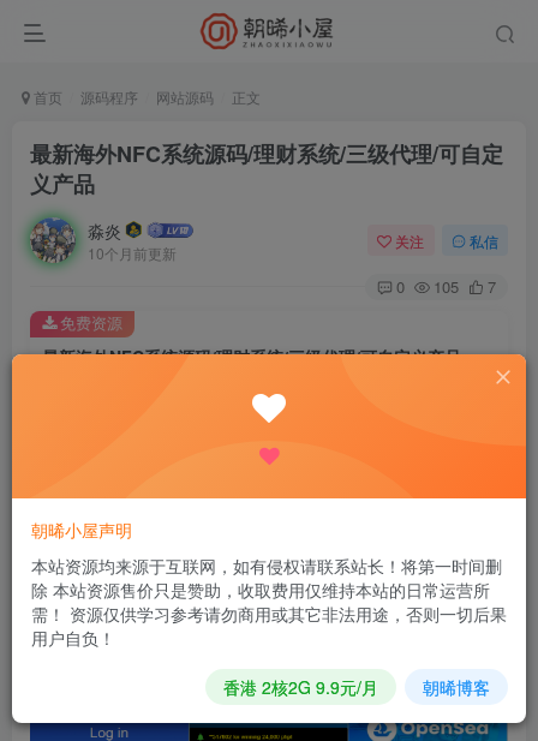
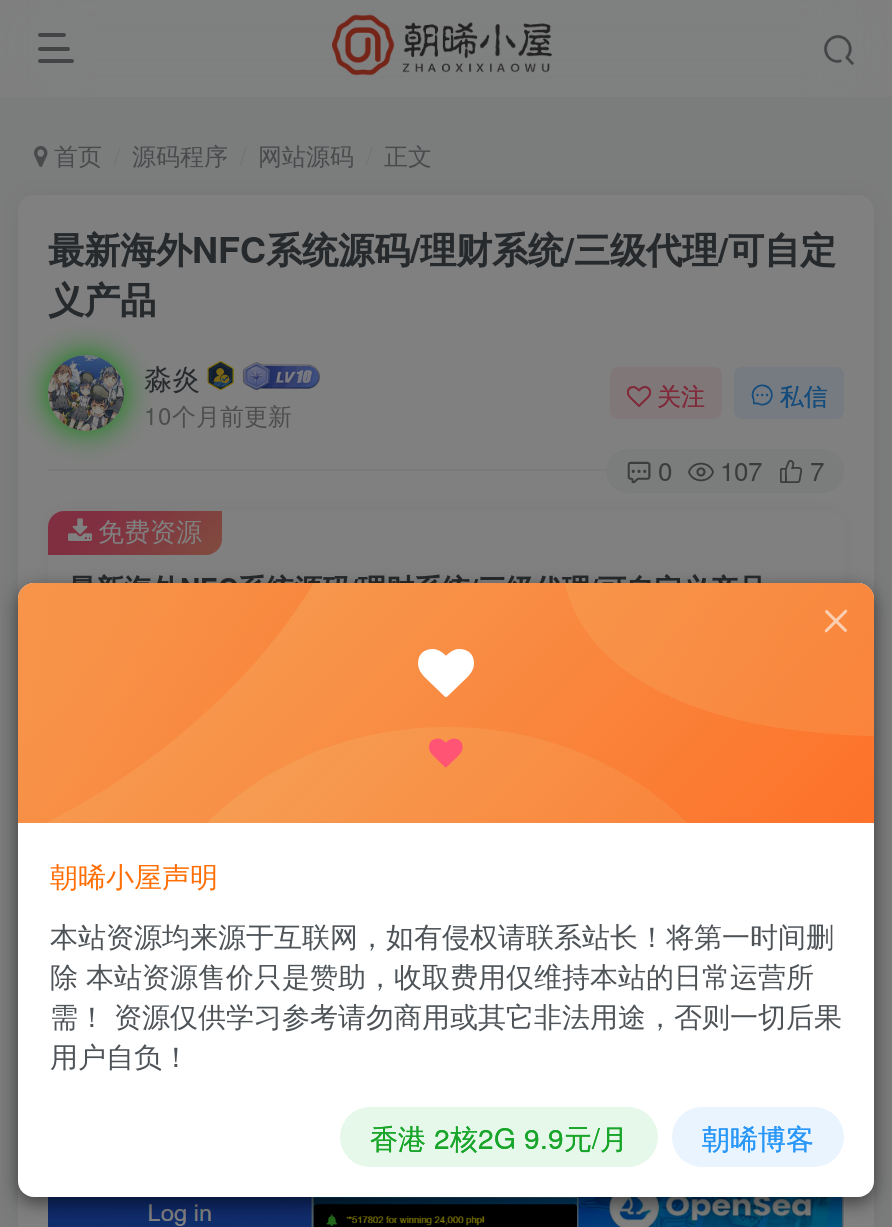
- 0 105 7
+ 0 107 7
